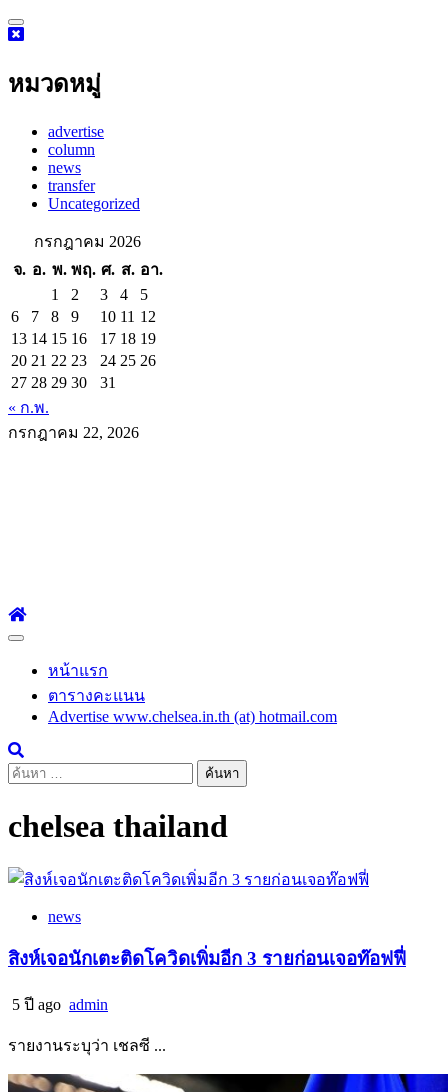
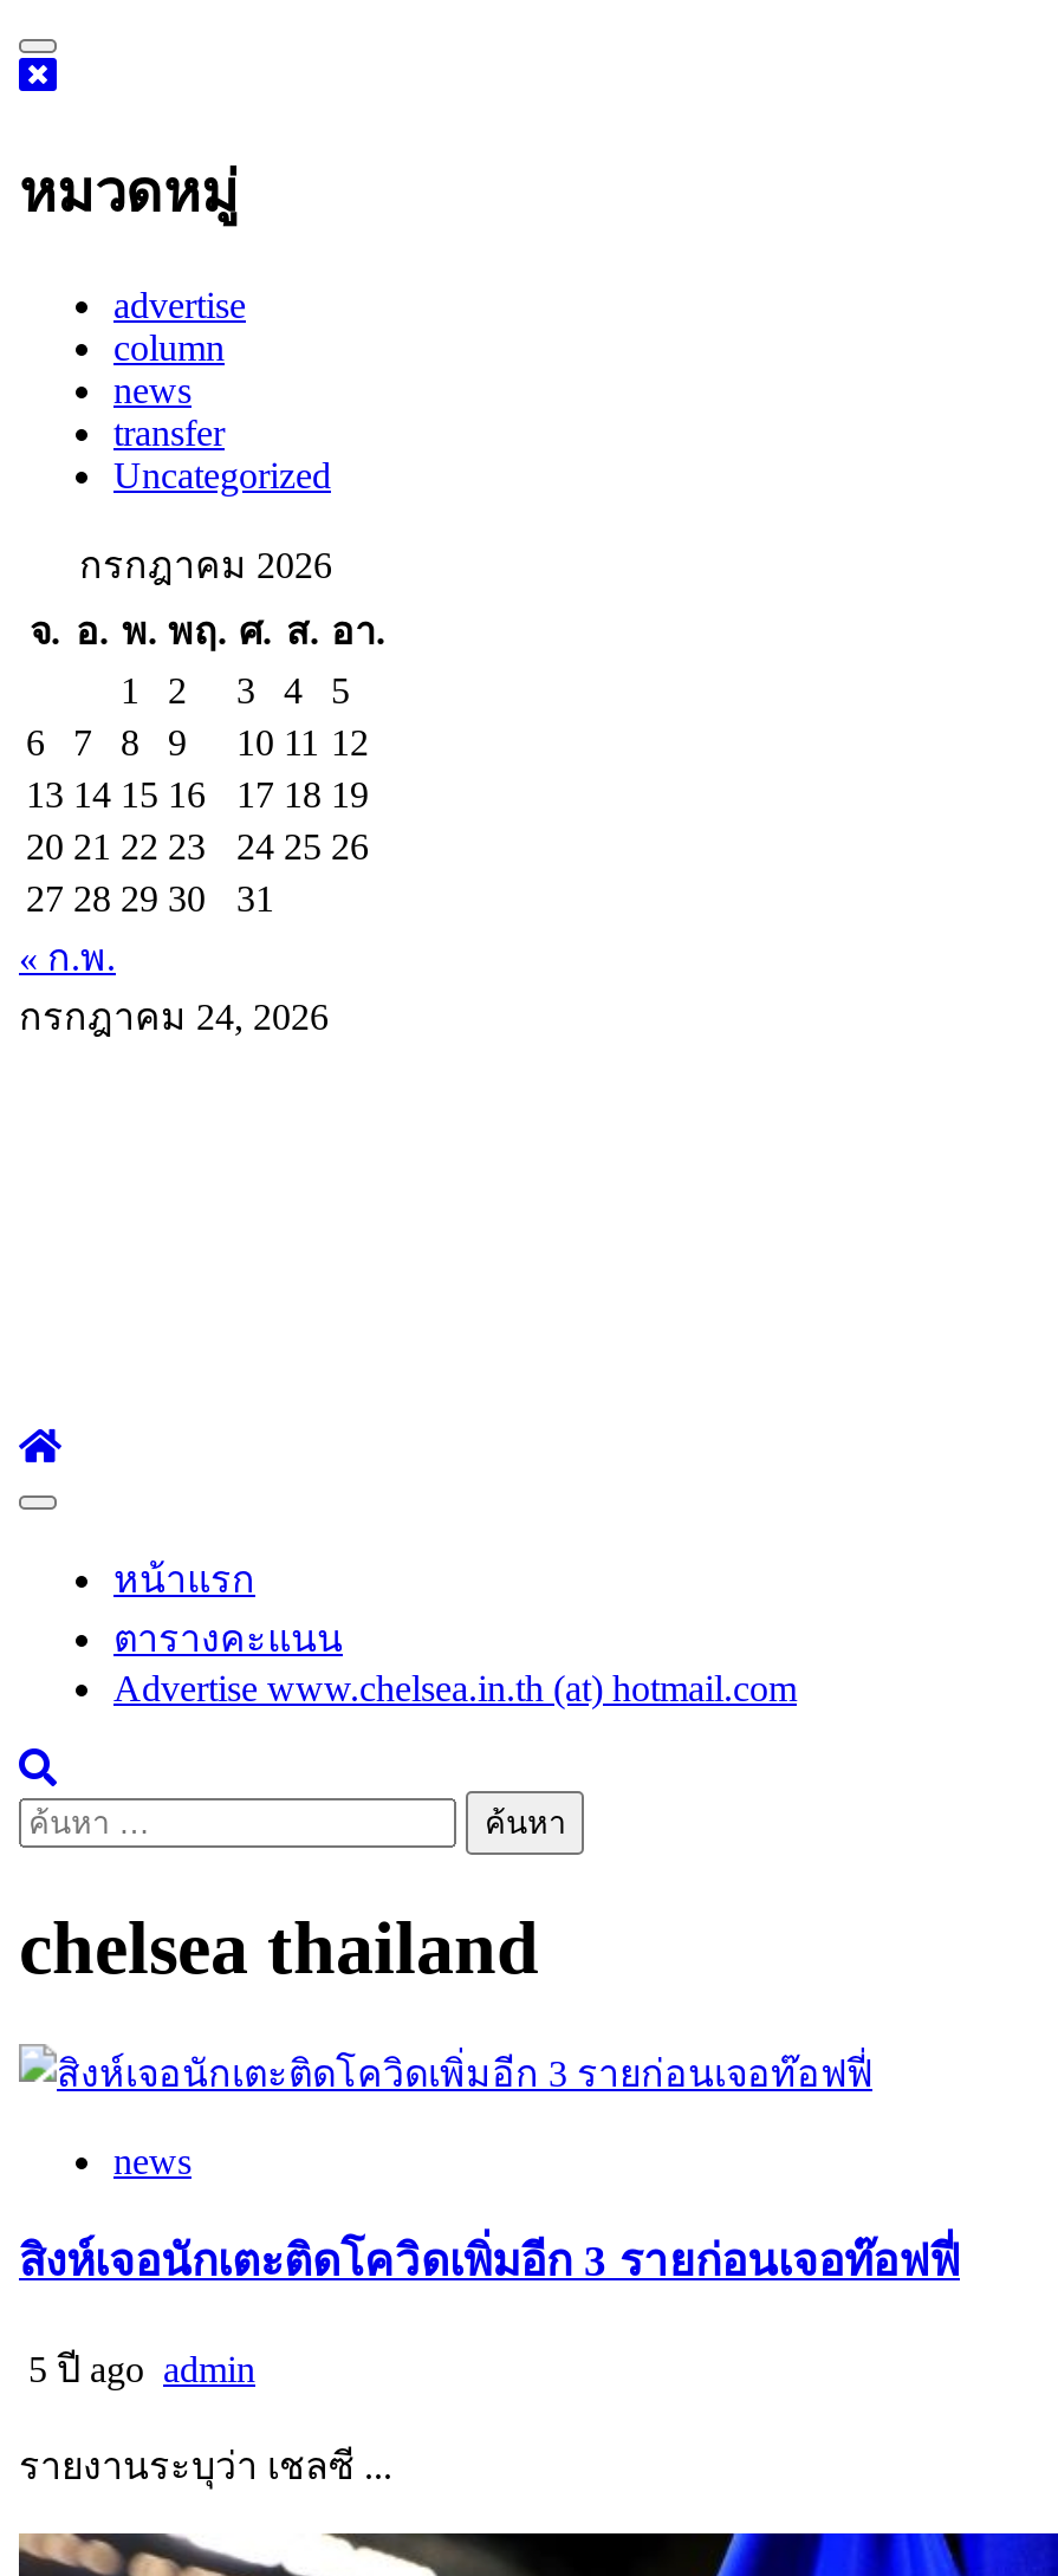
- กรกฎาคม 22, 2026
+ กรกฎาคม 24, 2026
